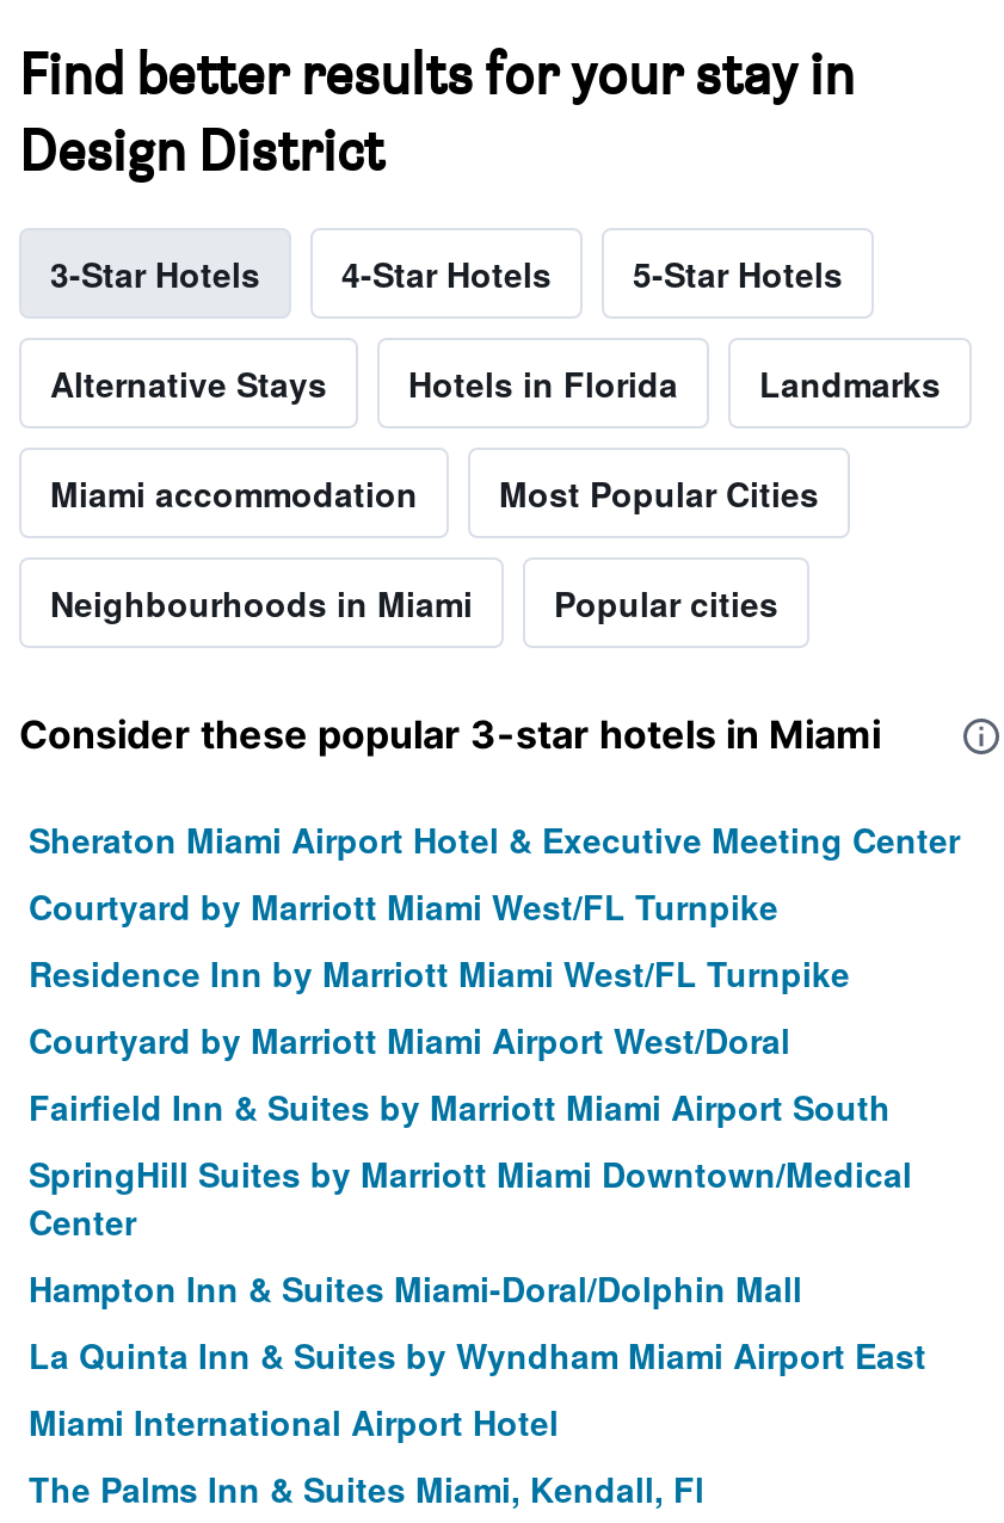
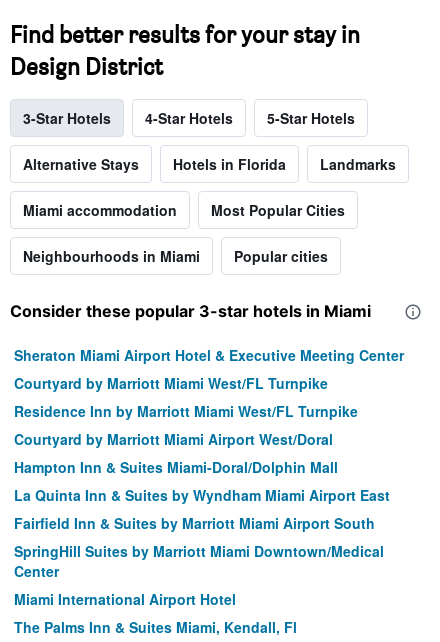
moved down: Fairfield Inn & Suites by Marriott Miami Airport South | SpringHill Suites by Marriott Miami Downtown/Medical | Center

moved up: Hampton Inn & Suites Miami-Doral/Dolphin Mall | La Quinta Inn & Suites by Wyndham Miami Airport East
